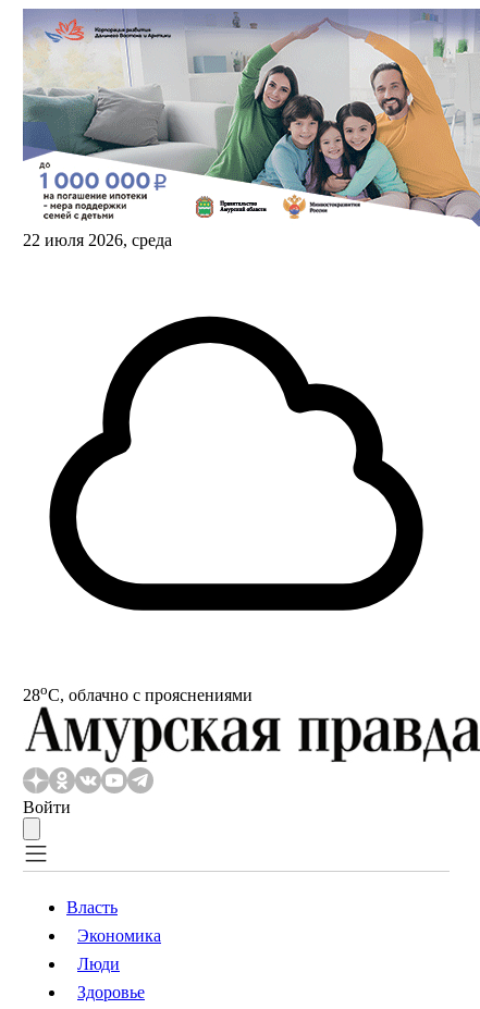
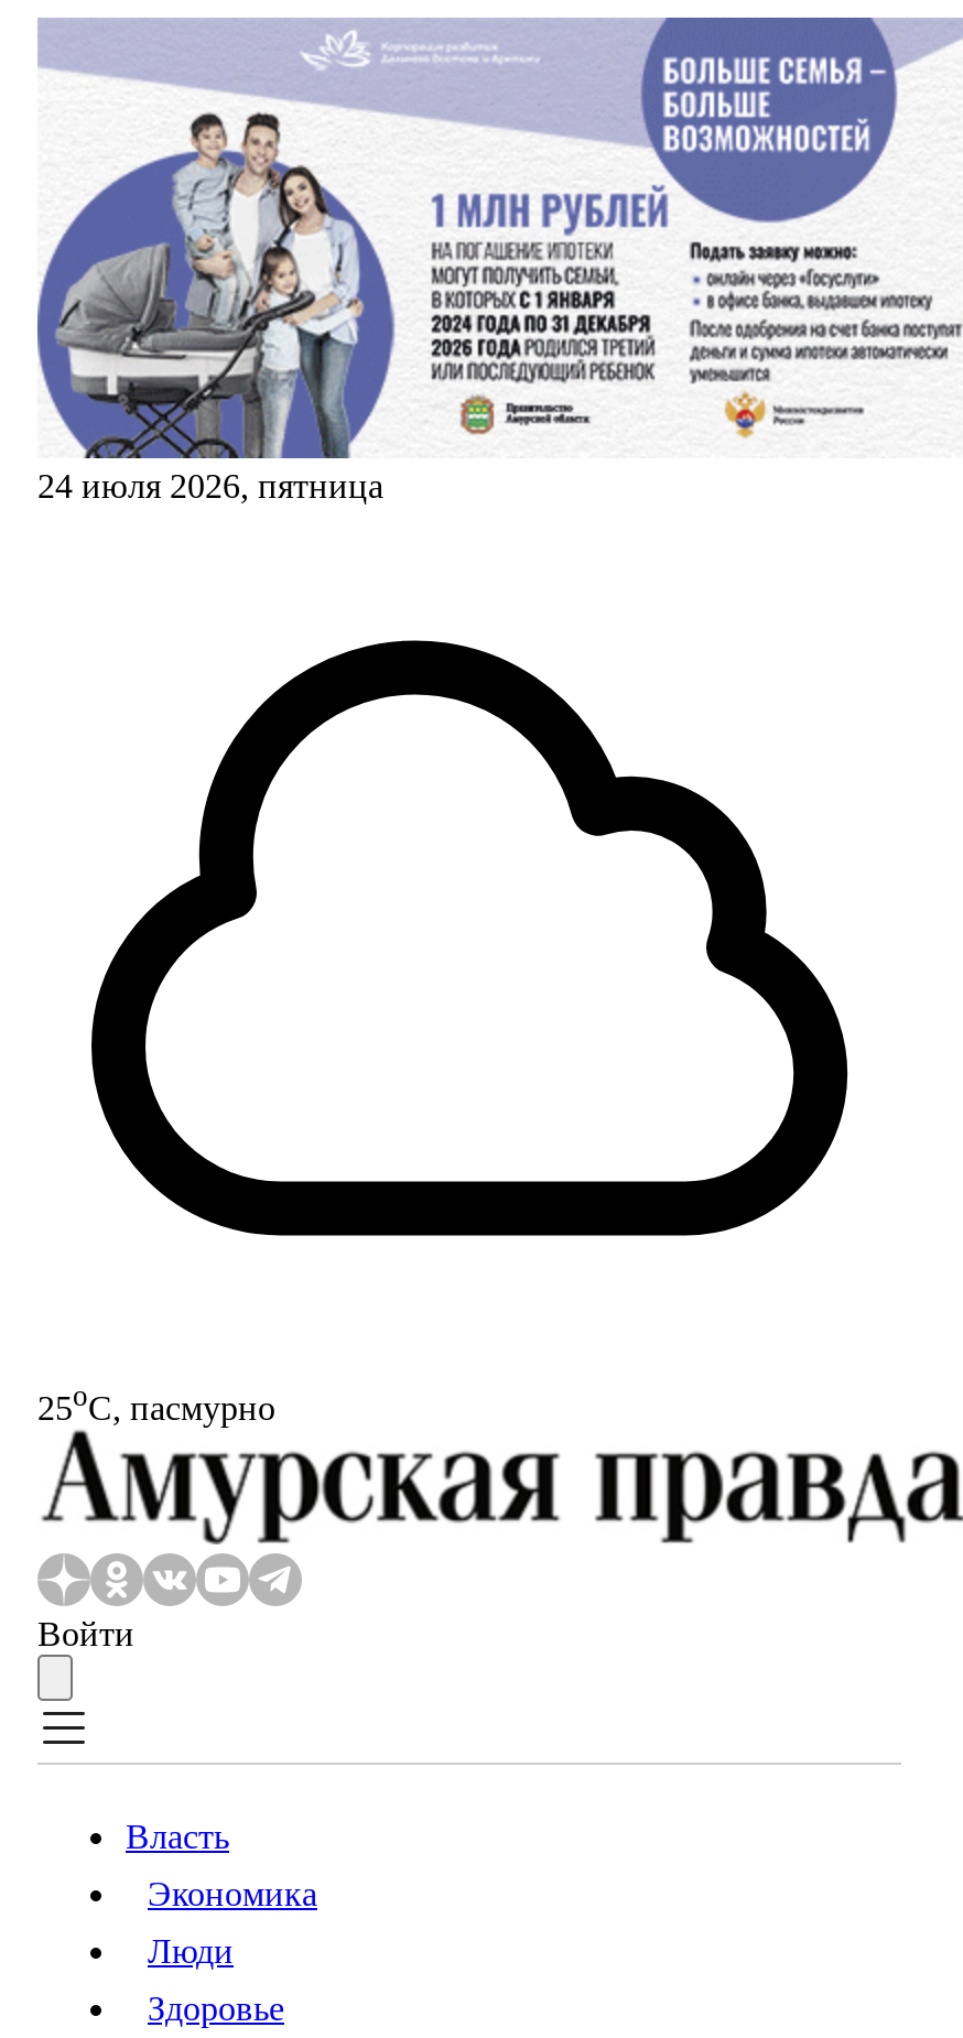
- [image]
- 22 июля 2026, среда
+ [image]
+ 24 июля 2026, пятница

- 28oС, облачно с прояснениями
+ 25oС, пасмурно
